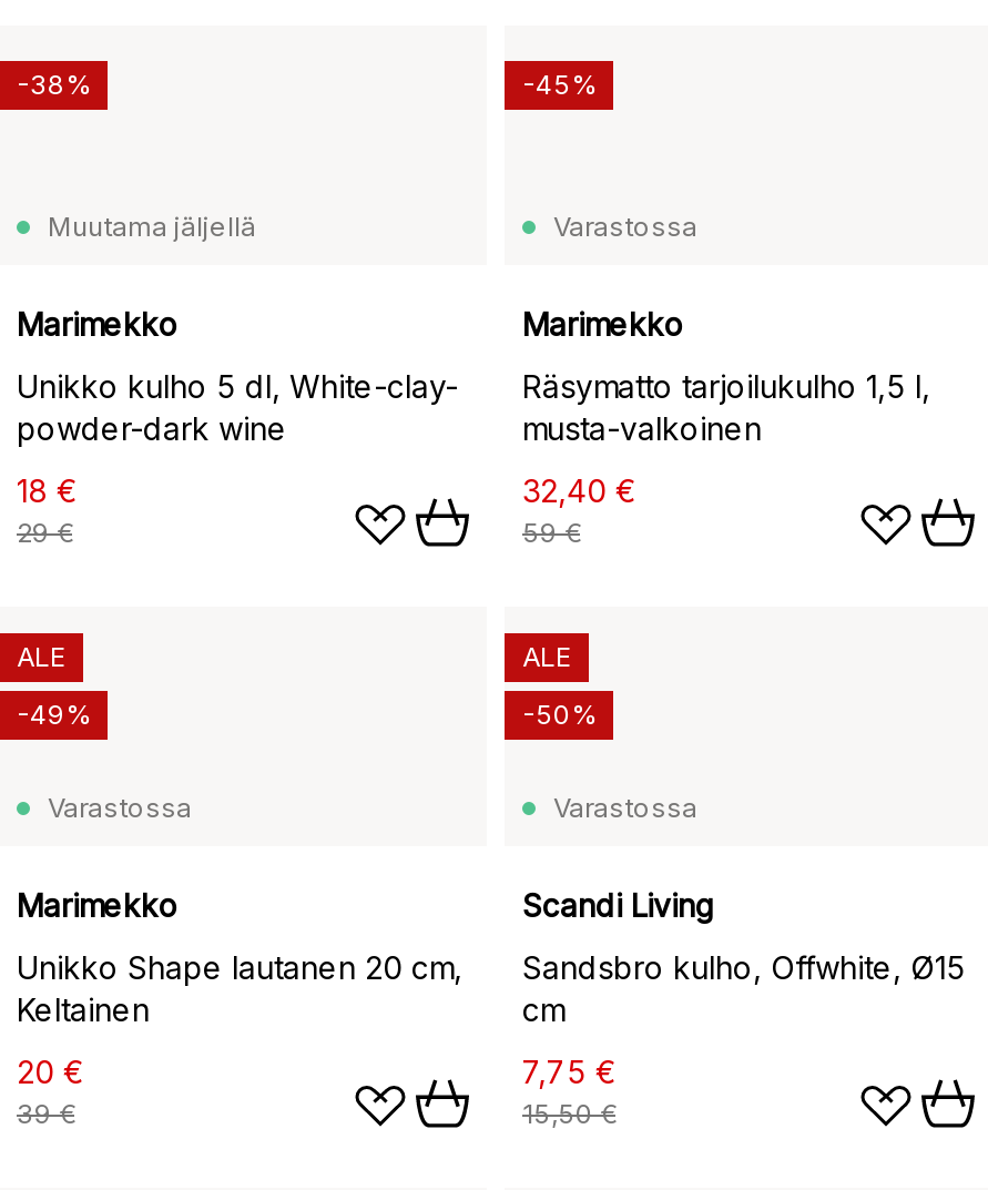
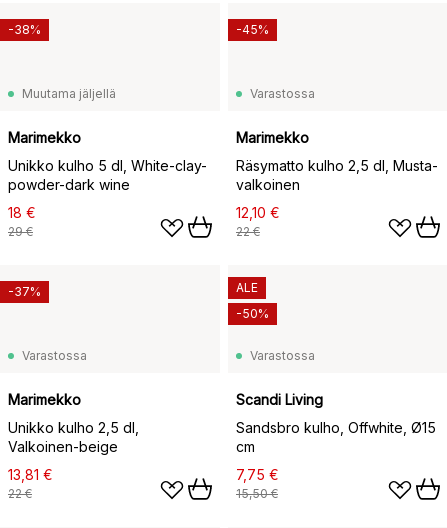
- Räsymatto tarjoilukulho 1,5 l,
- musta-valkoinen
+ Räsymatto kulho 2,5 dl, Musta-
+ valkoinen

- 32,40 €
- 59 €
+ 12,10 €
+ 22 €

- ALE
- -49%
+ -37%

- Unikko Shape lautanen 20 cm,
- Keltainen
- 20 €
- 39 €
+ Unikko kulho 2,5 dl,
+ Valkoinen-beige
+ 13,81 €
+ 22 €
